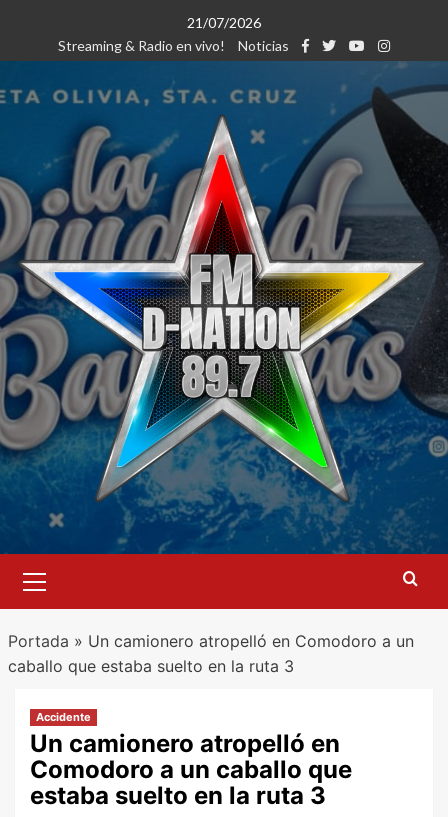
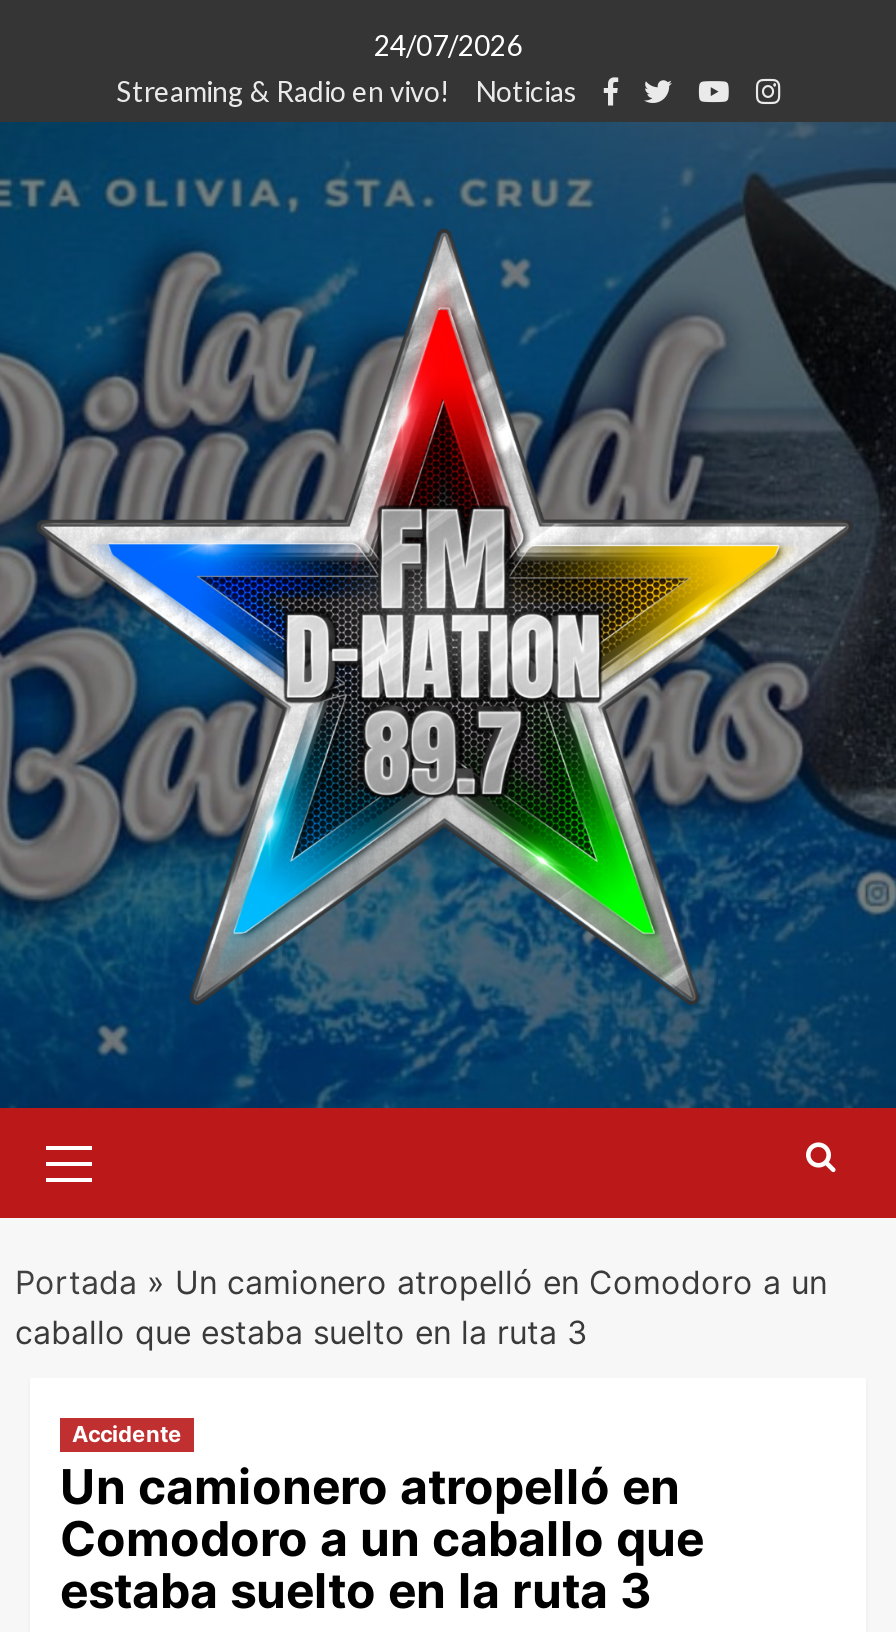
- 21/07/2026
+ 24/07/2026
